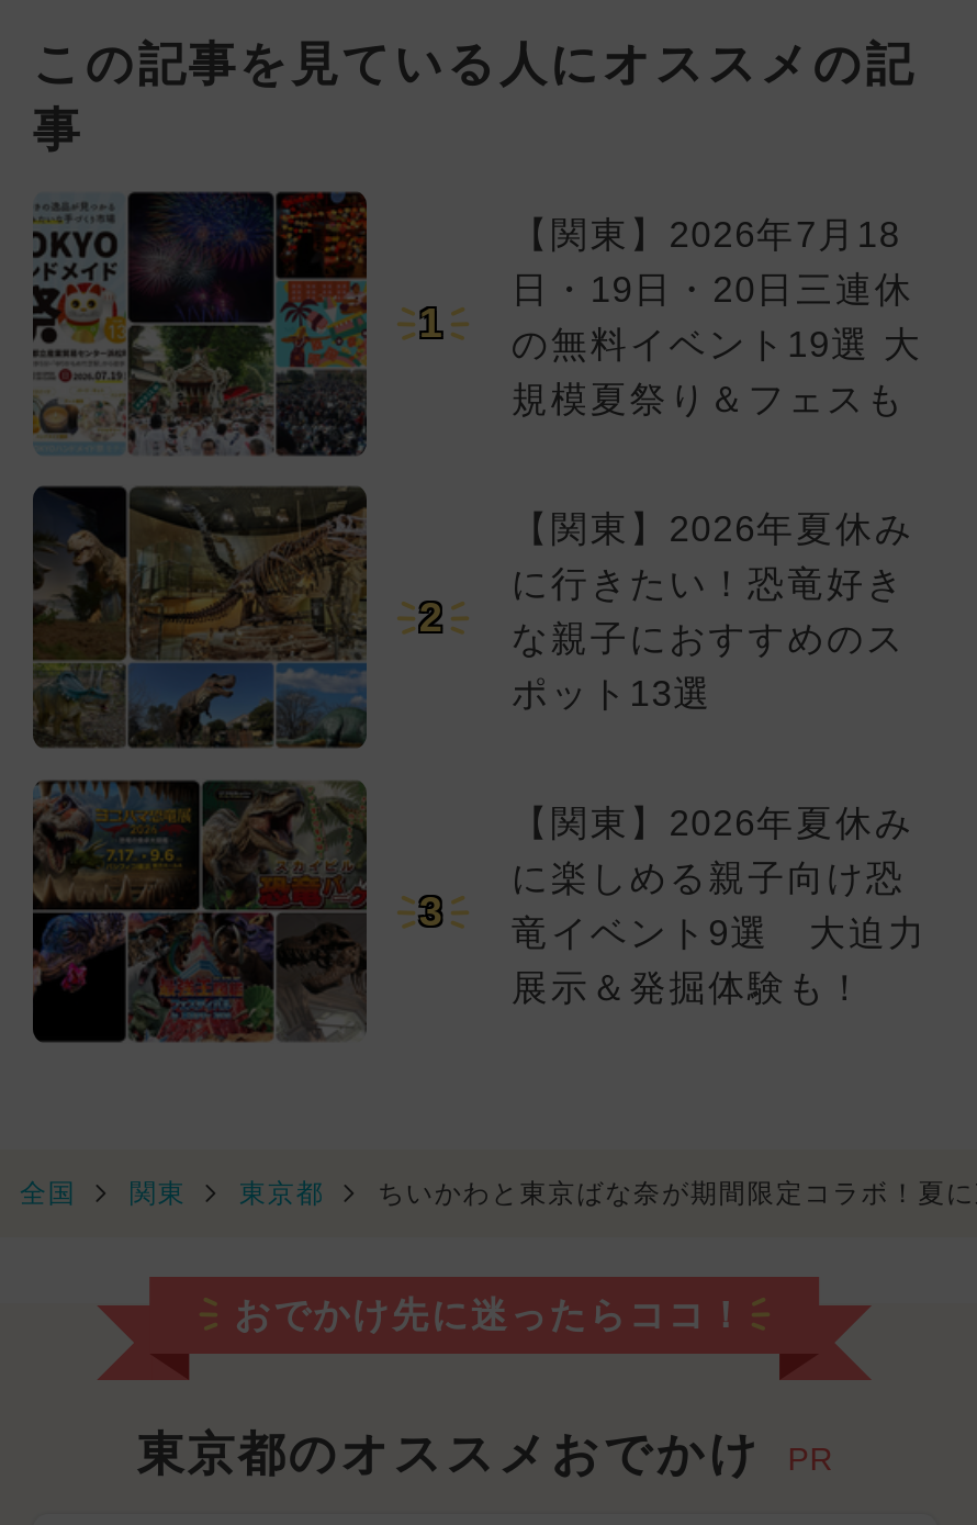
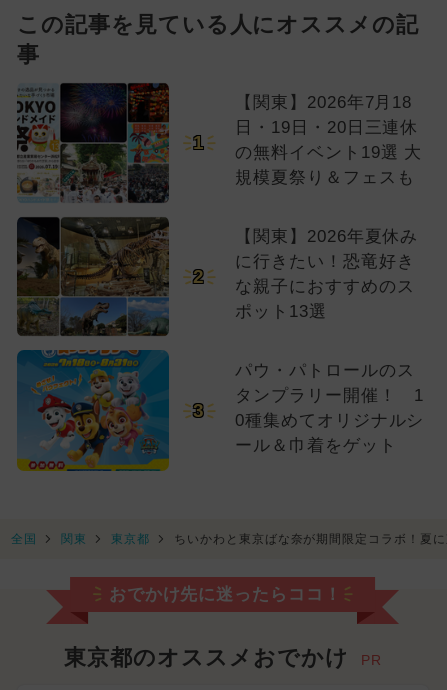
- [image]
+ [image]

- 【関東】2026年夏休み
- に楽しめる親子向け恐
- 竜イベント9選 大迫力
- 展示＆発掘体験も！
+ パウ・パトロールのス
+ タンプラリー開催！ 1
+ 0種集めてオリジナルシ
+ ール＆巾着をゲット
